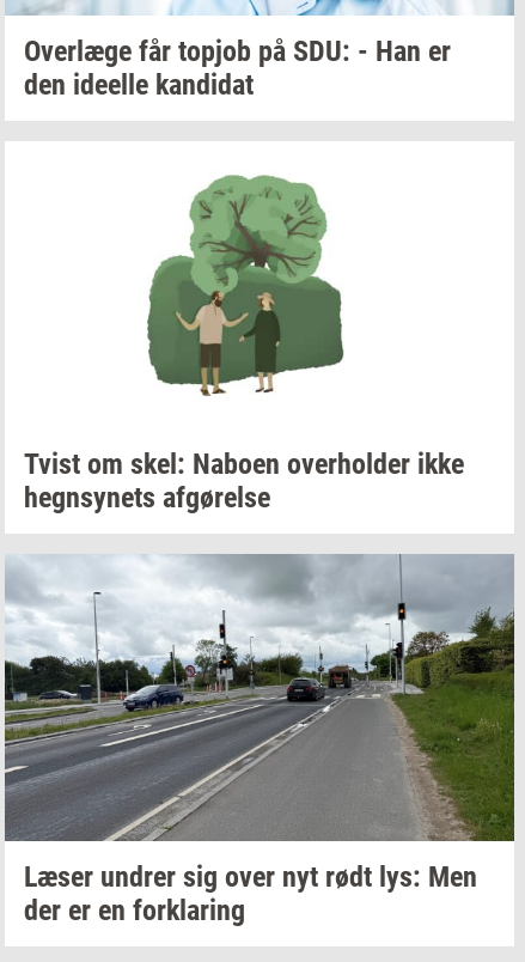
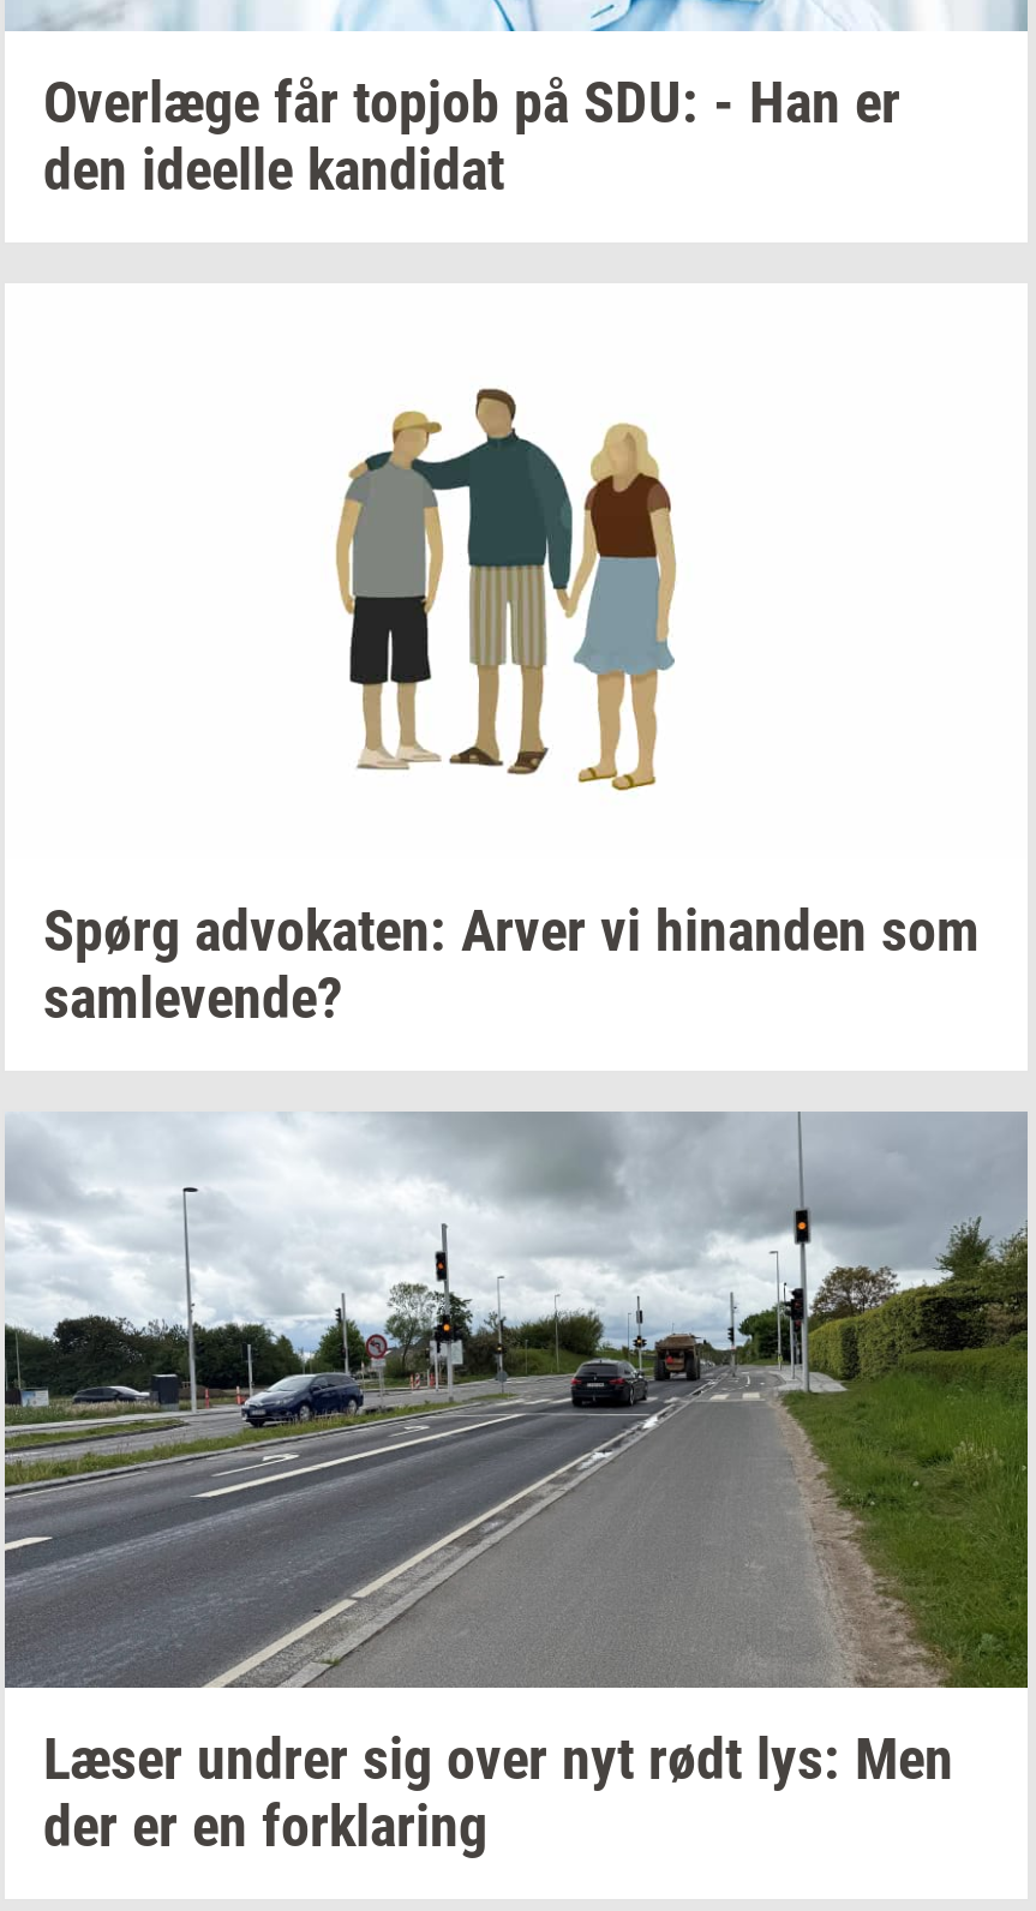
- [image]
+ [image]

- Tvist om skel: Naboen overholder ikke
- hegnsynets afgørelse
+ Spørg advokaten: Arver vi hinanden som
+ samlevende?
